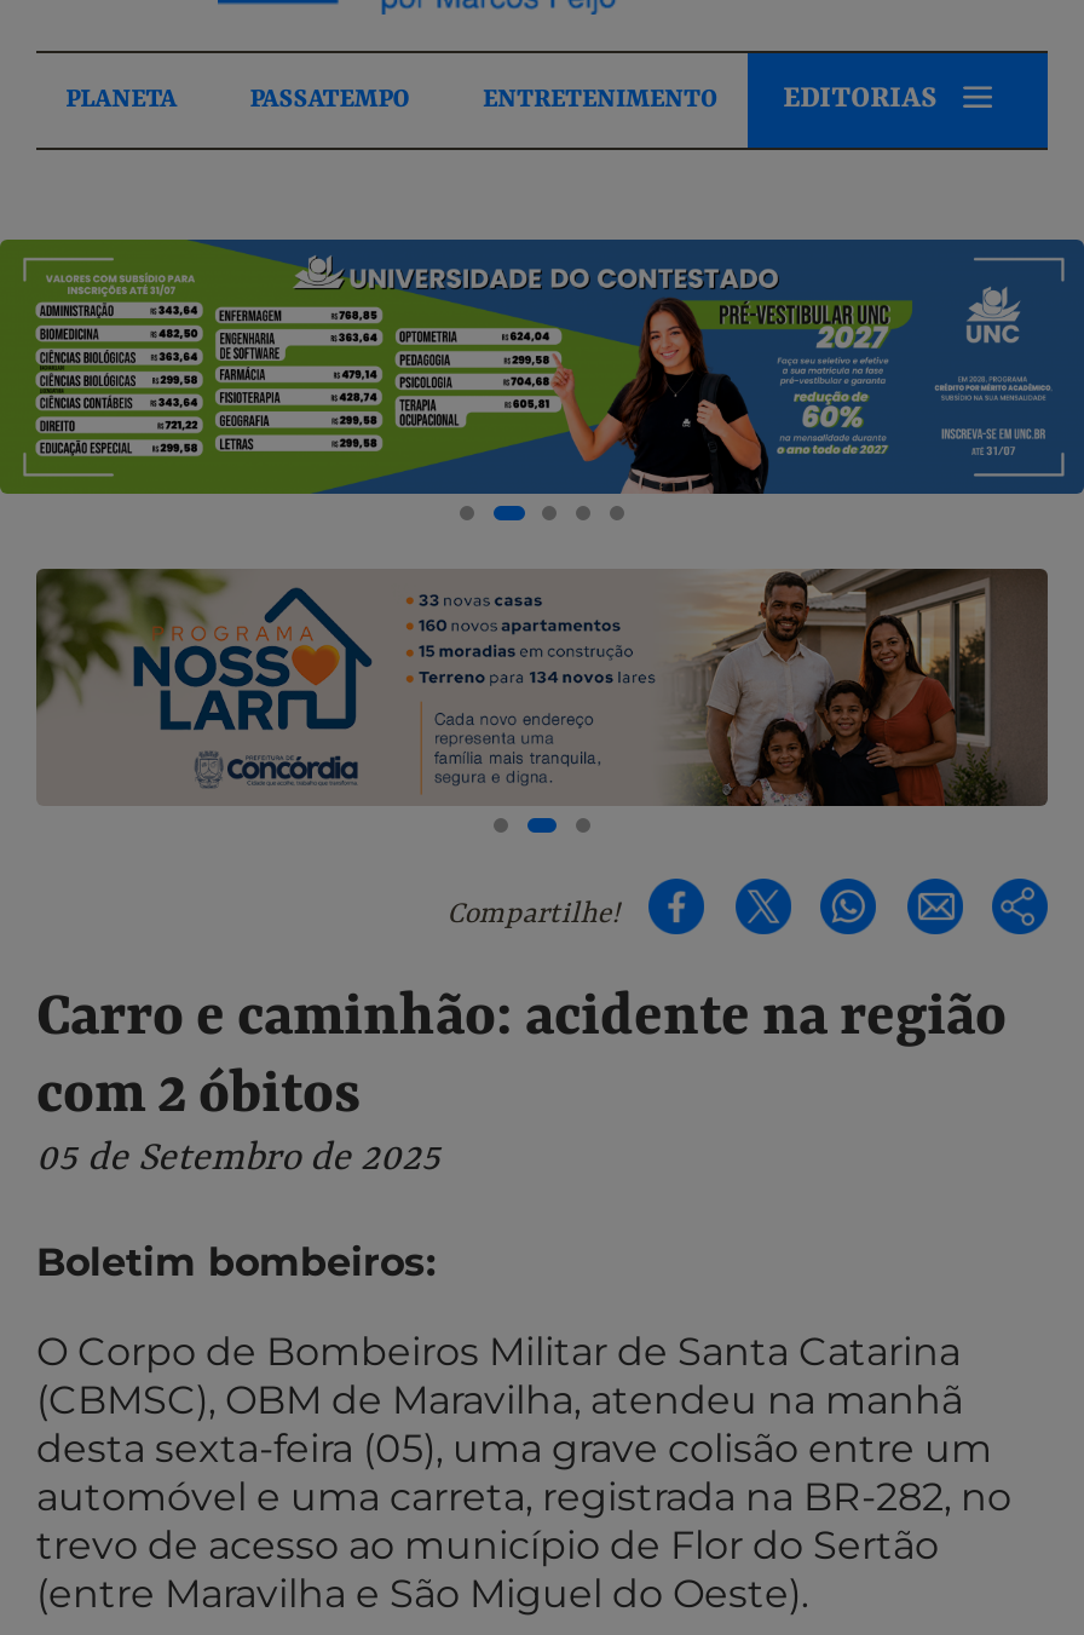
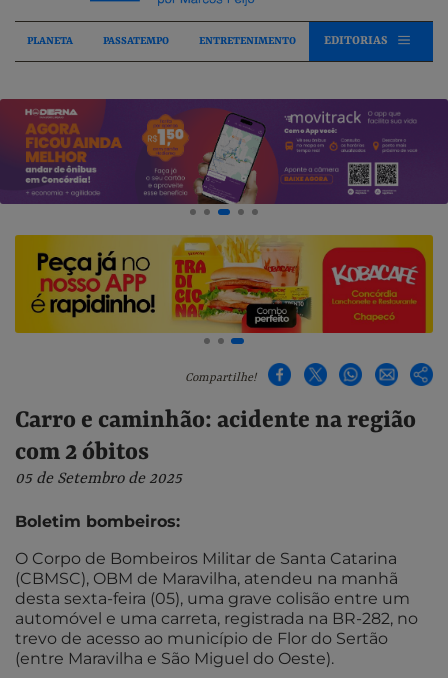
- [image]
+ [image]

- [image]
+ [image]
